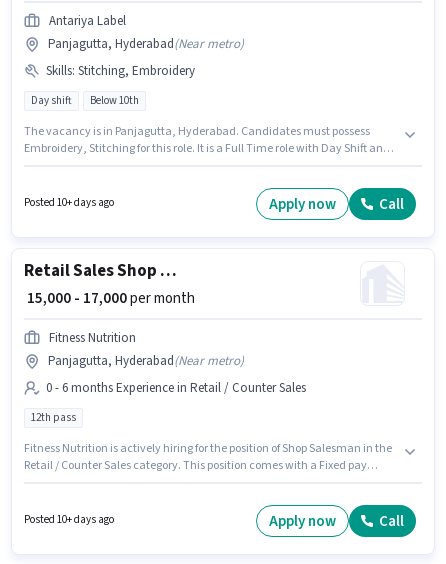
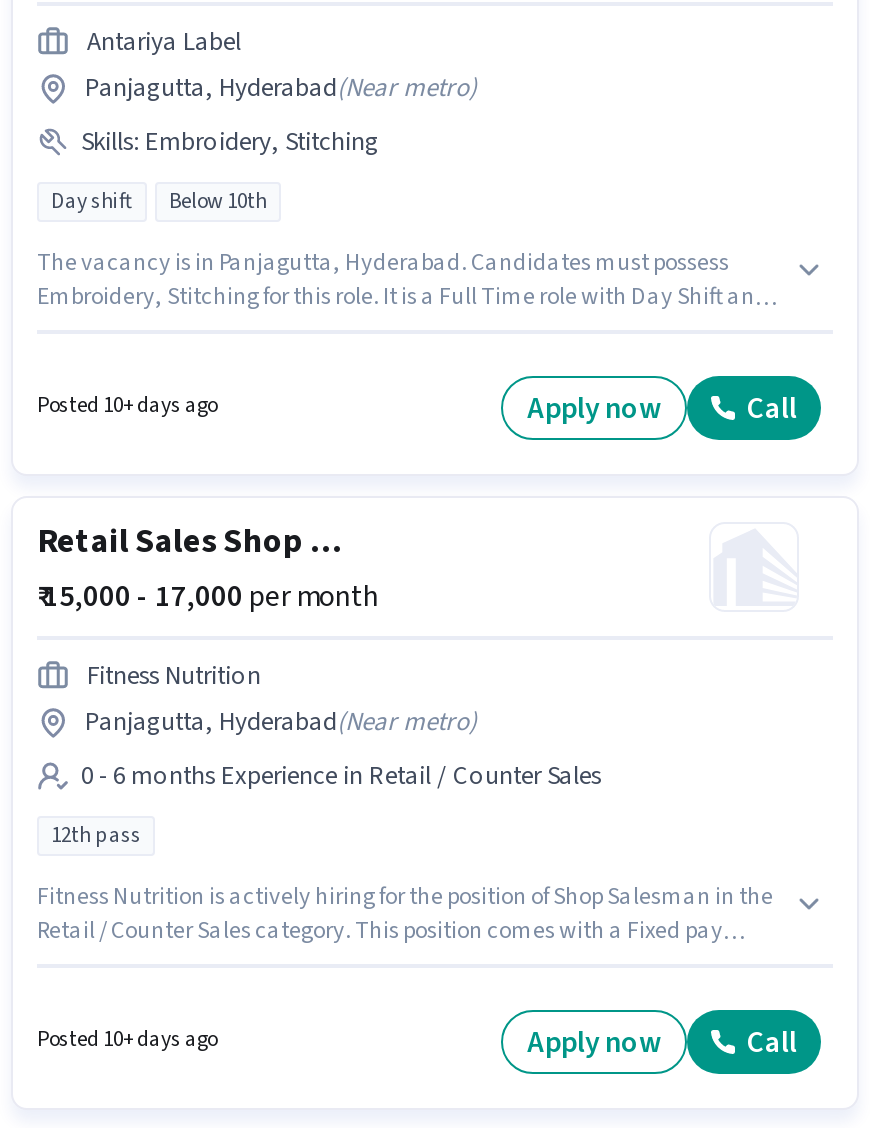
- Skills: Stitching, Embroidery
+ Skills: Embroidery, Stitching
